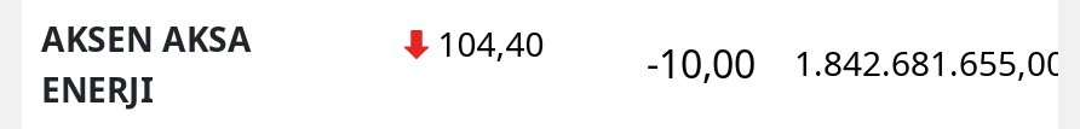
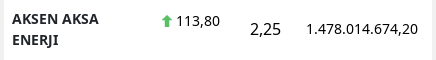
- 104,40
+ 113,80

- -10,00
+ 2,25

- 1.842.681.655,00
+ 1.478.014.674,20
